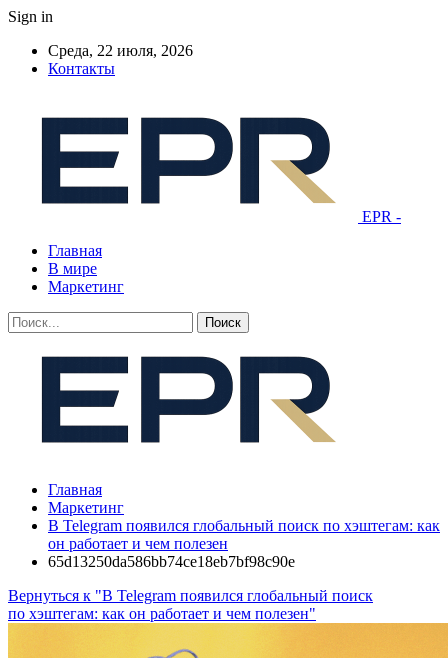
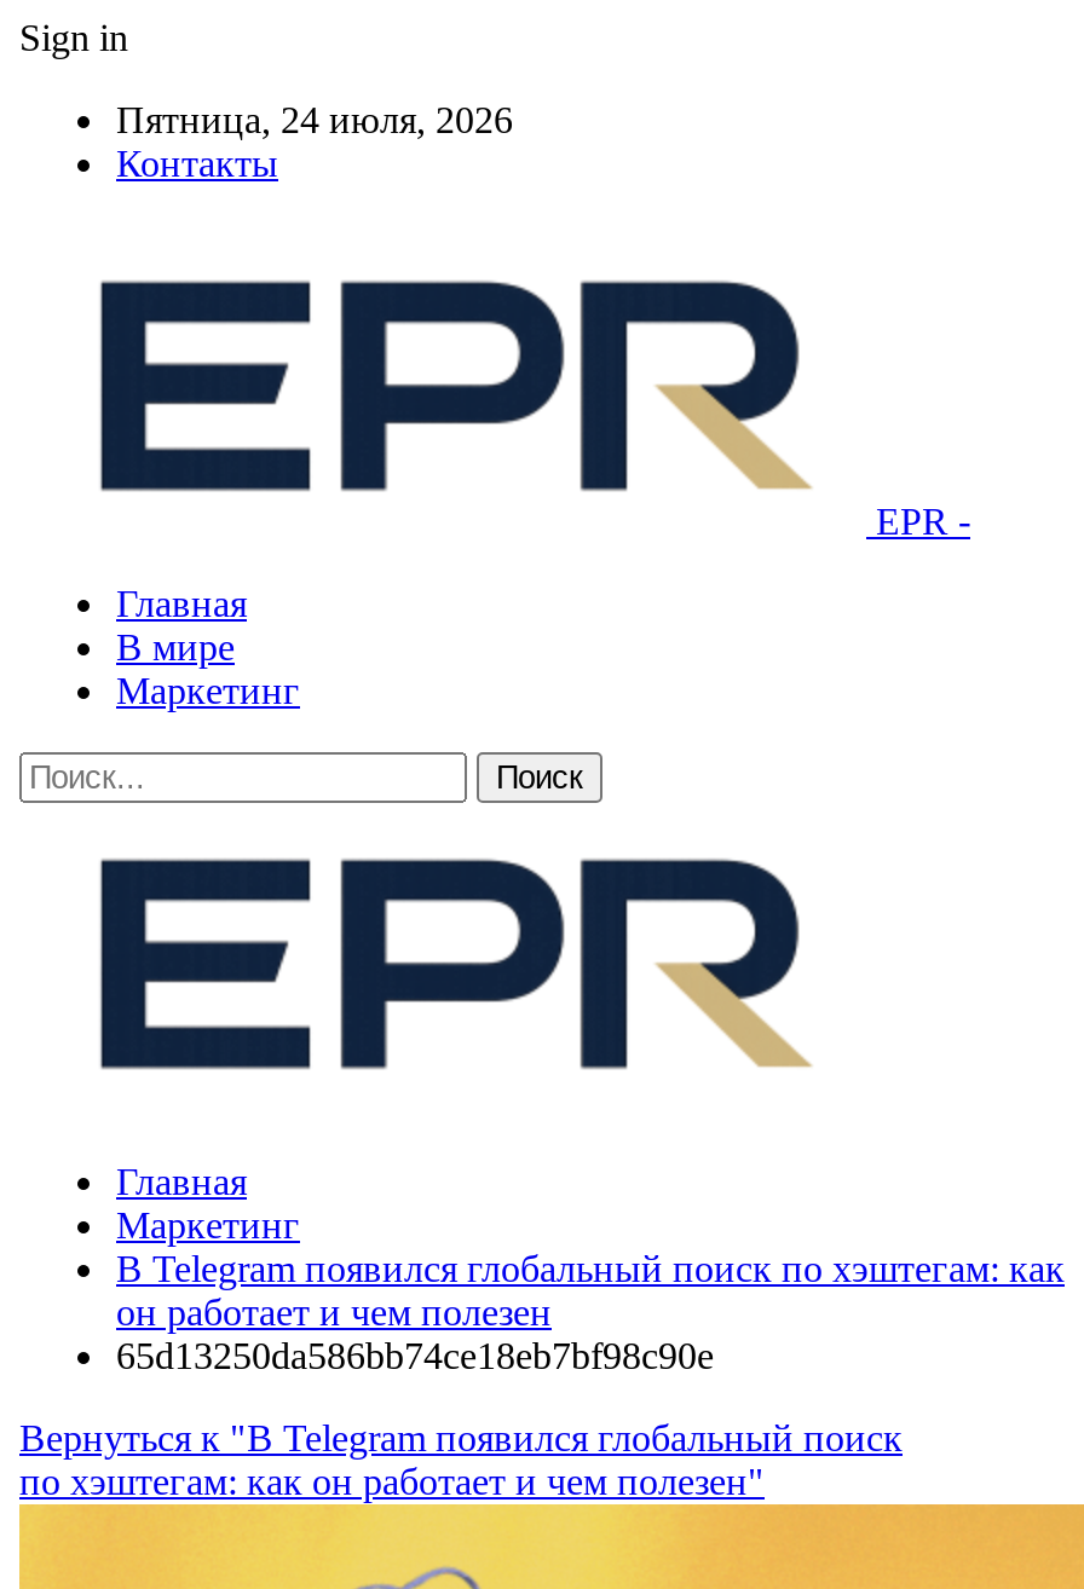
- Среда, 22 июля, 2026
+ Пятница, 24 июля, 2026
